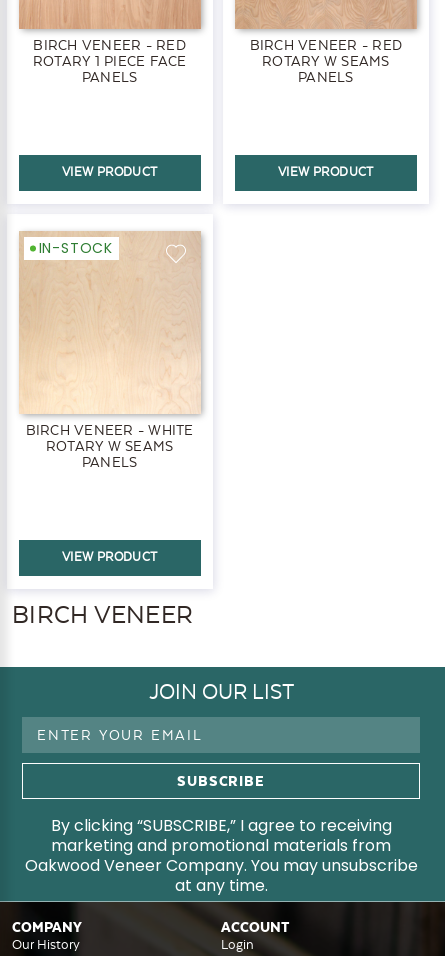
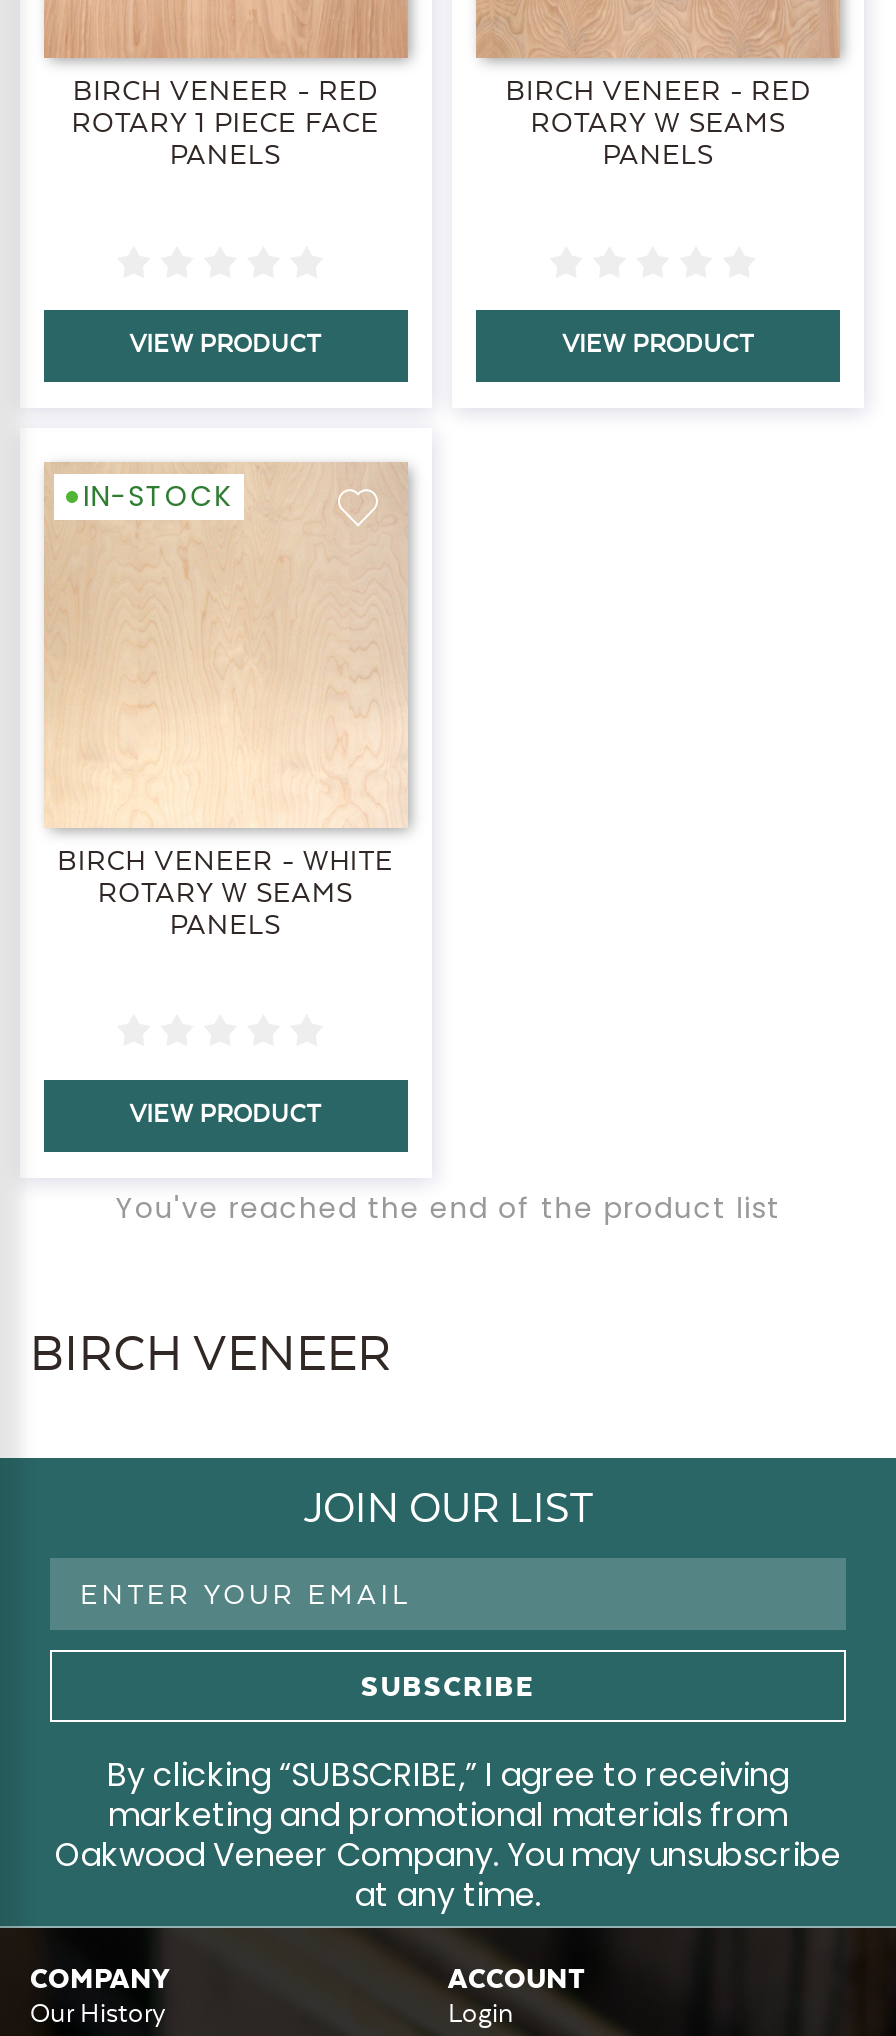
+ You've reached the end of the product list
